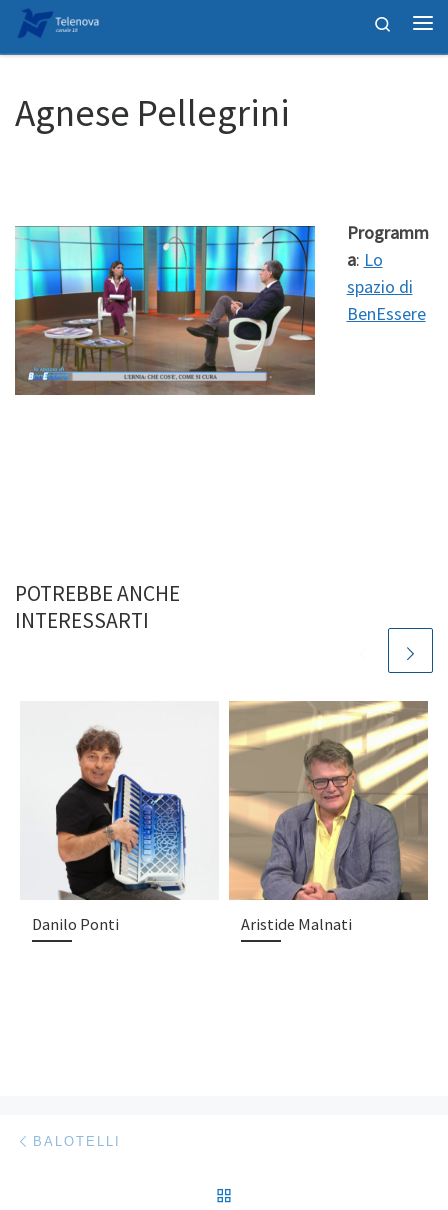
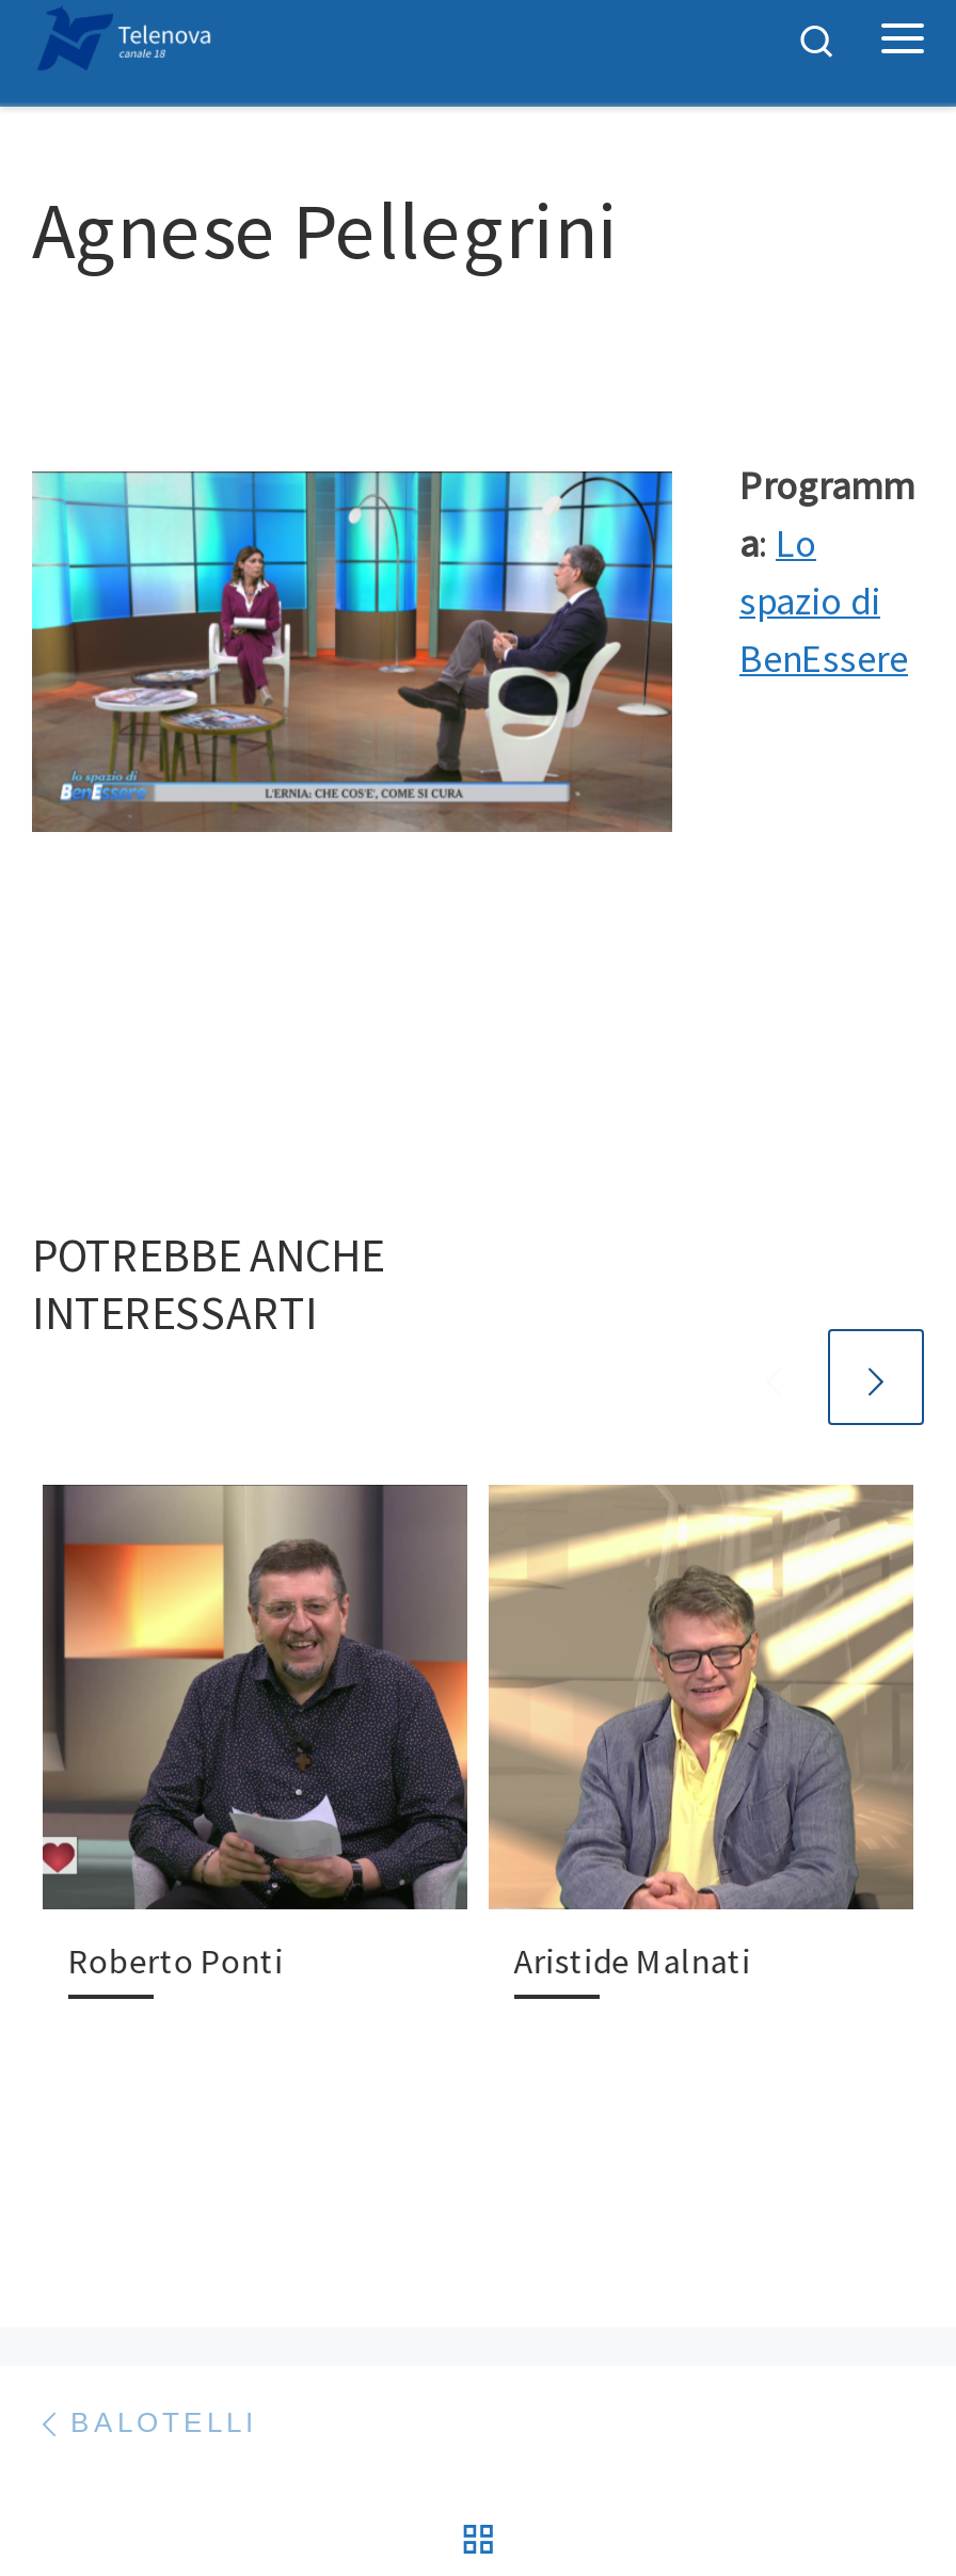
- [image]
- Danilo Ponti
+ [image]
+ Roberto Ponti
